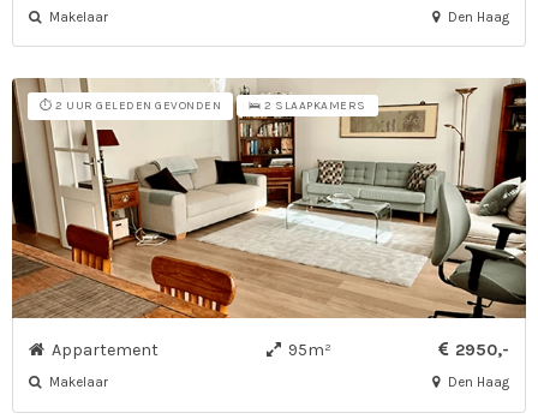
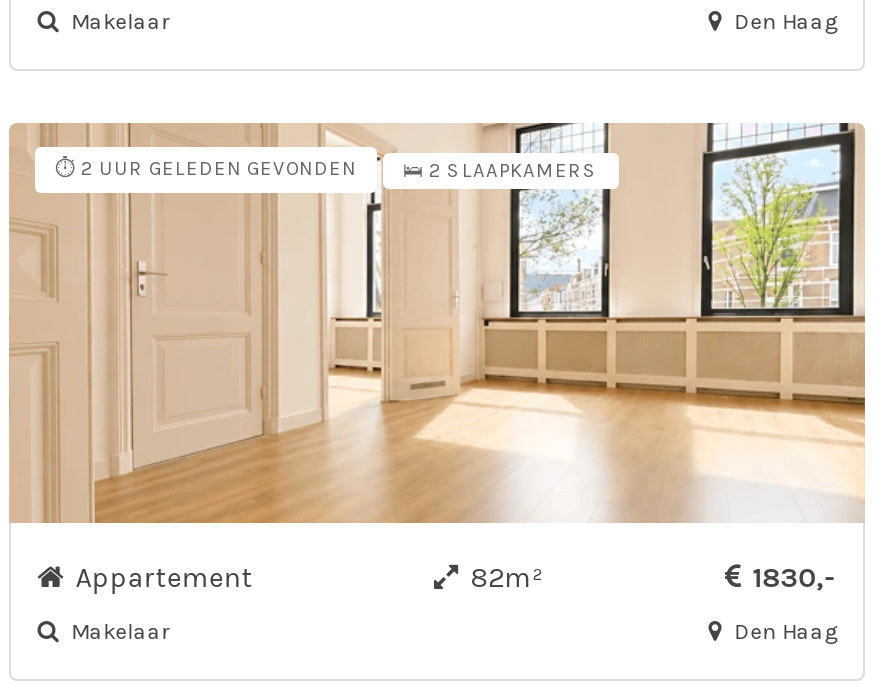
- [image]
- 95m²
- 2950,-
+ [image]
+ 82m²
+ 1830,-
